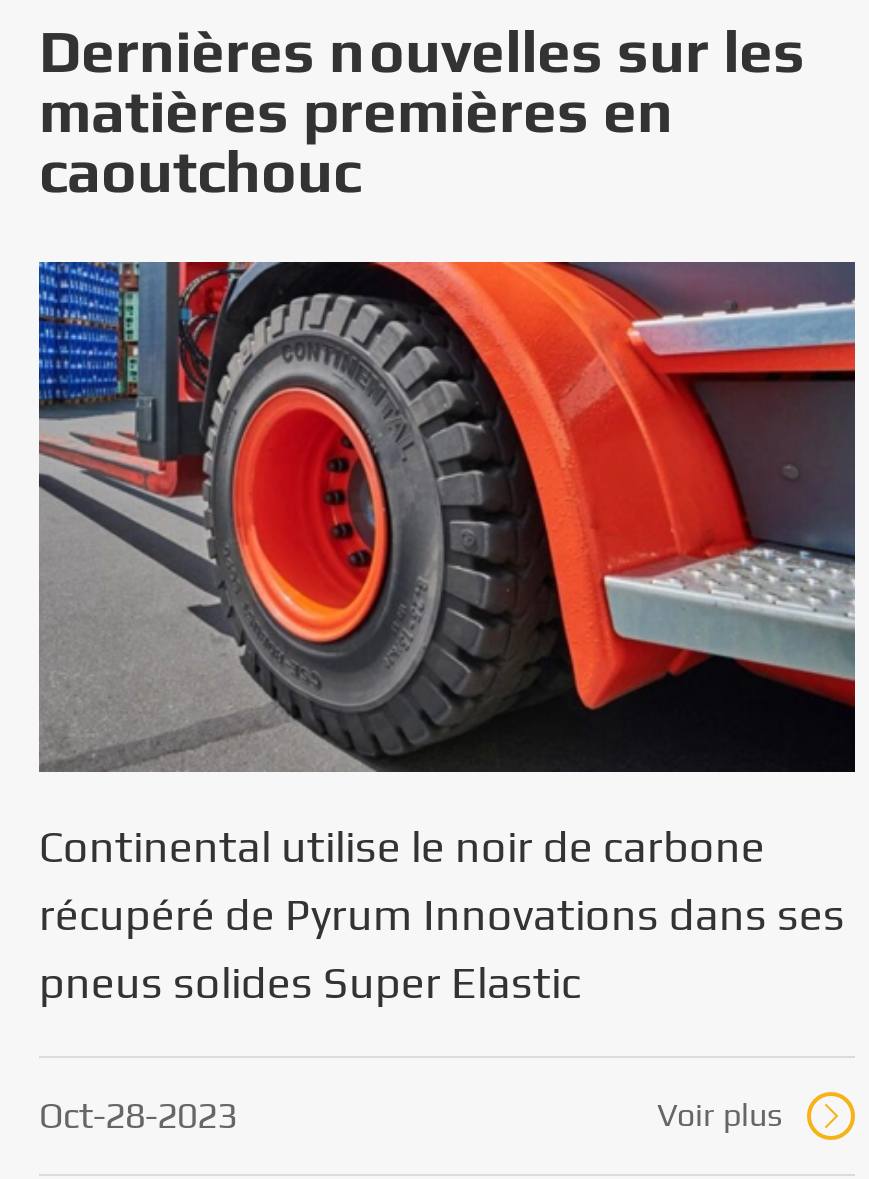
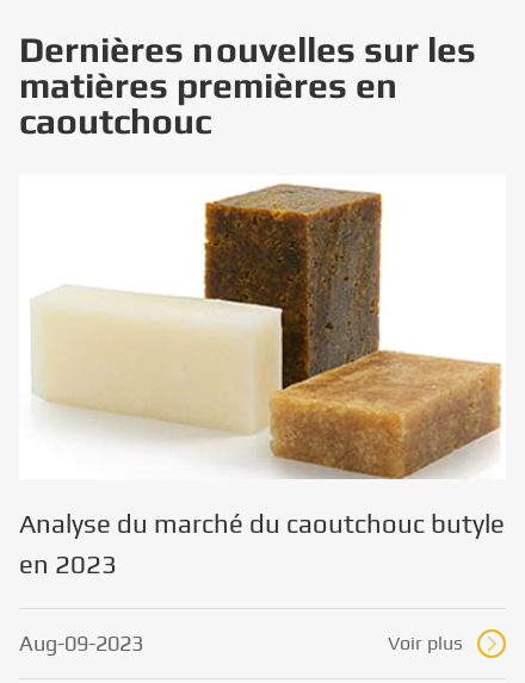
- [image]
- Continental utilise le noir de carbone
- récupéré de Pyrum Innovations dans ses
- pneus solides Super Elastic
+ [image]
+ Analyse du marché du caoutchouc butyle
+ en 2023

- Oct-28-2023
+ Aug-09-2023
